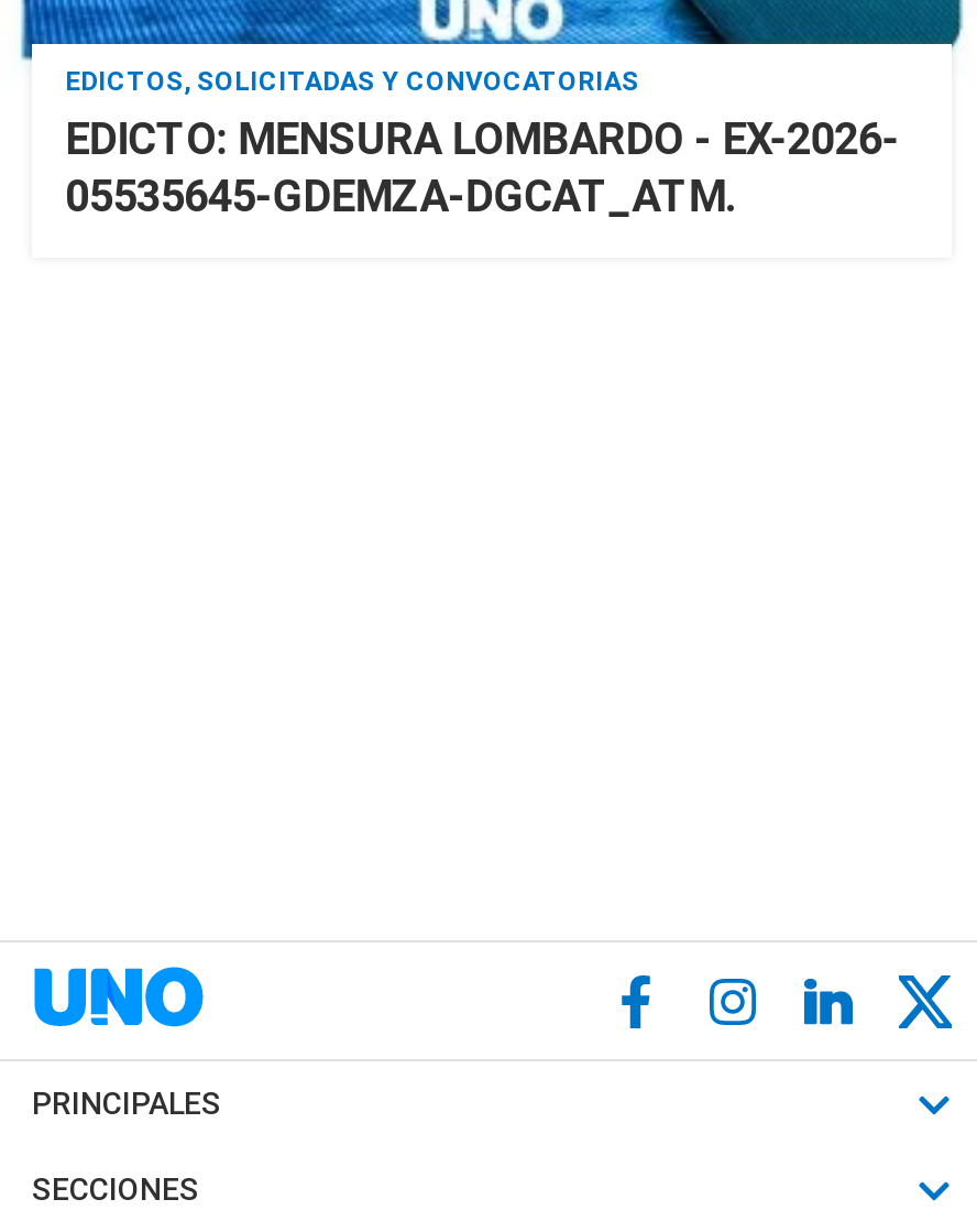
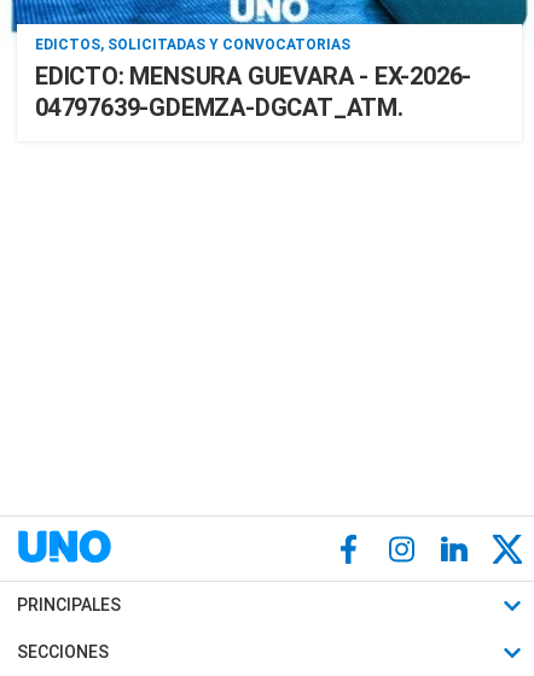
- EDICTO: MENSURA LOMBARDO - EX-2026-
- 05535645-GDEMZA-DGCAT_ATM.
+ EDICTO: MENSURA GUEVARA - EX-2026-
+ 04797639-GDEMZA-DGCAT_ATM.
